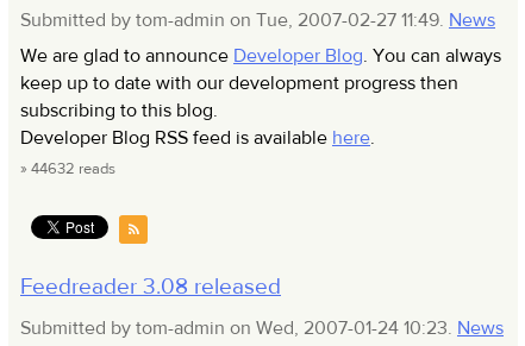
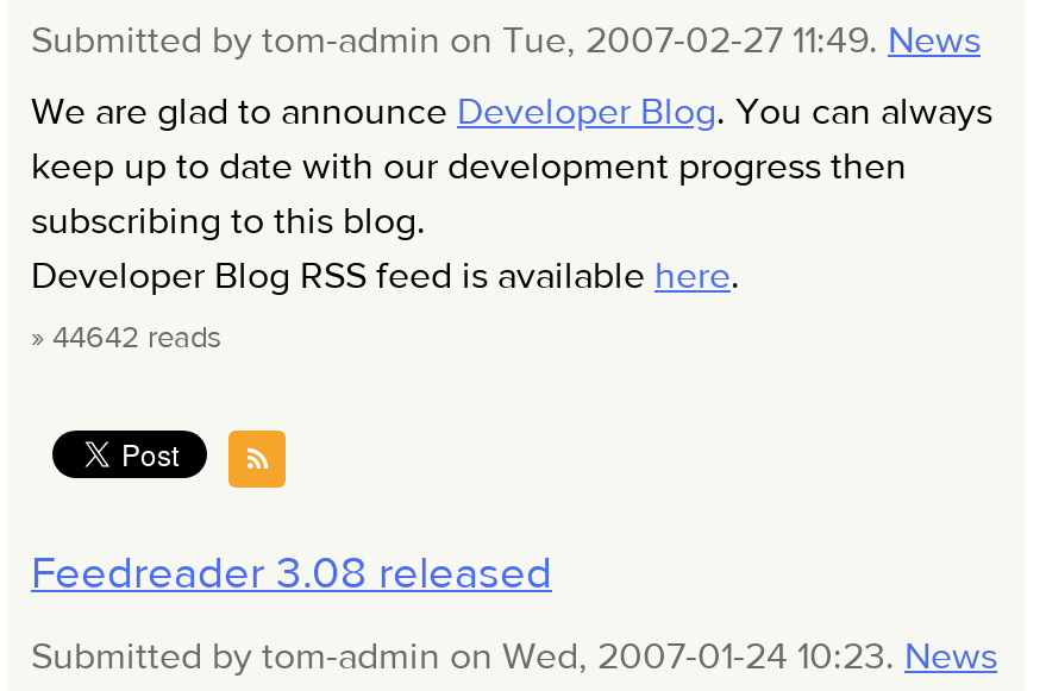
- » 44632 reads
+ » 44642 reads
